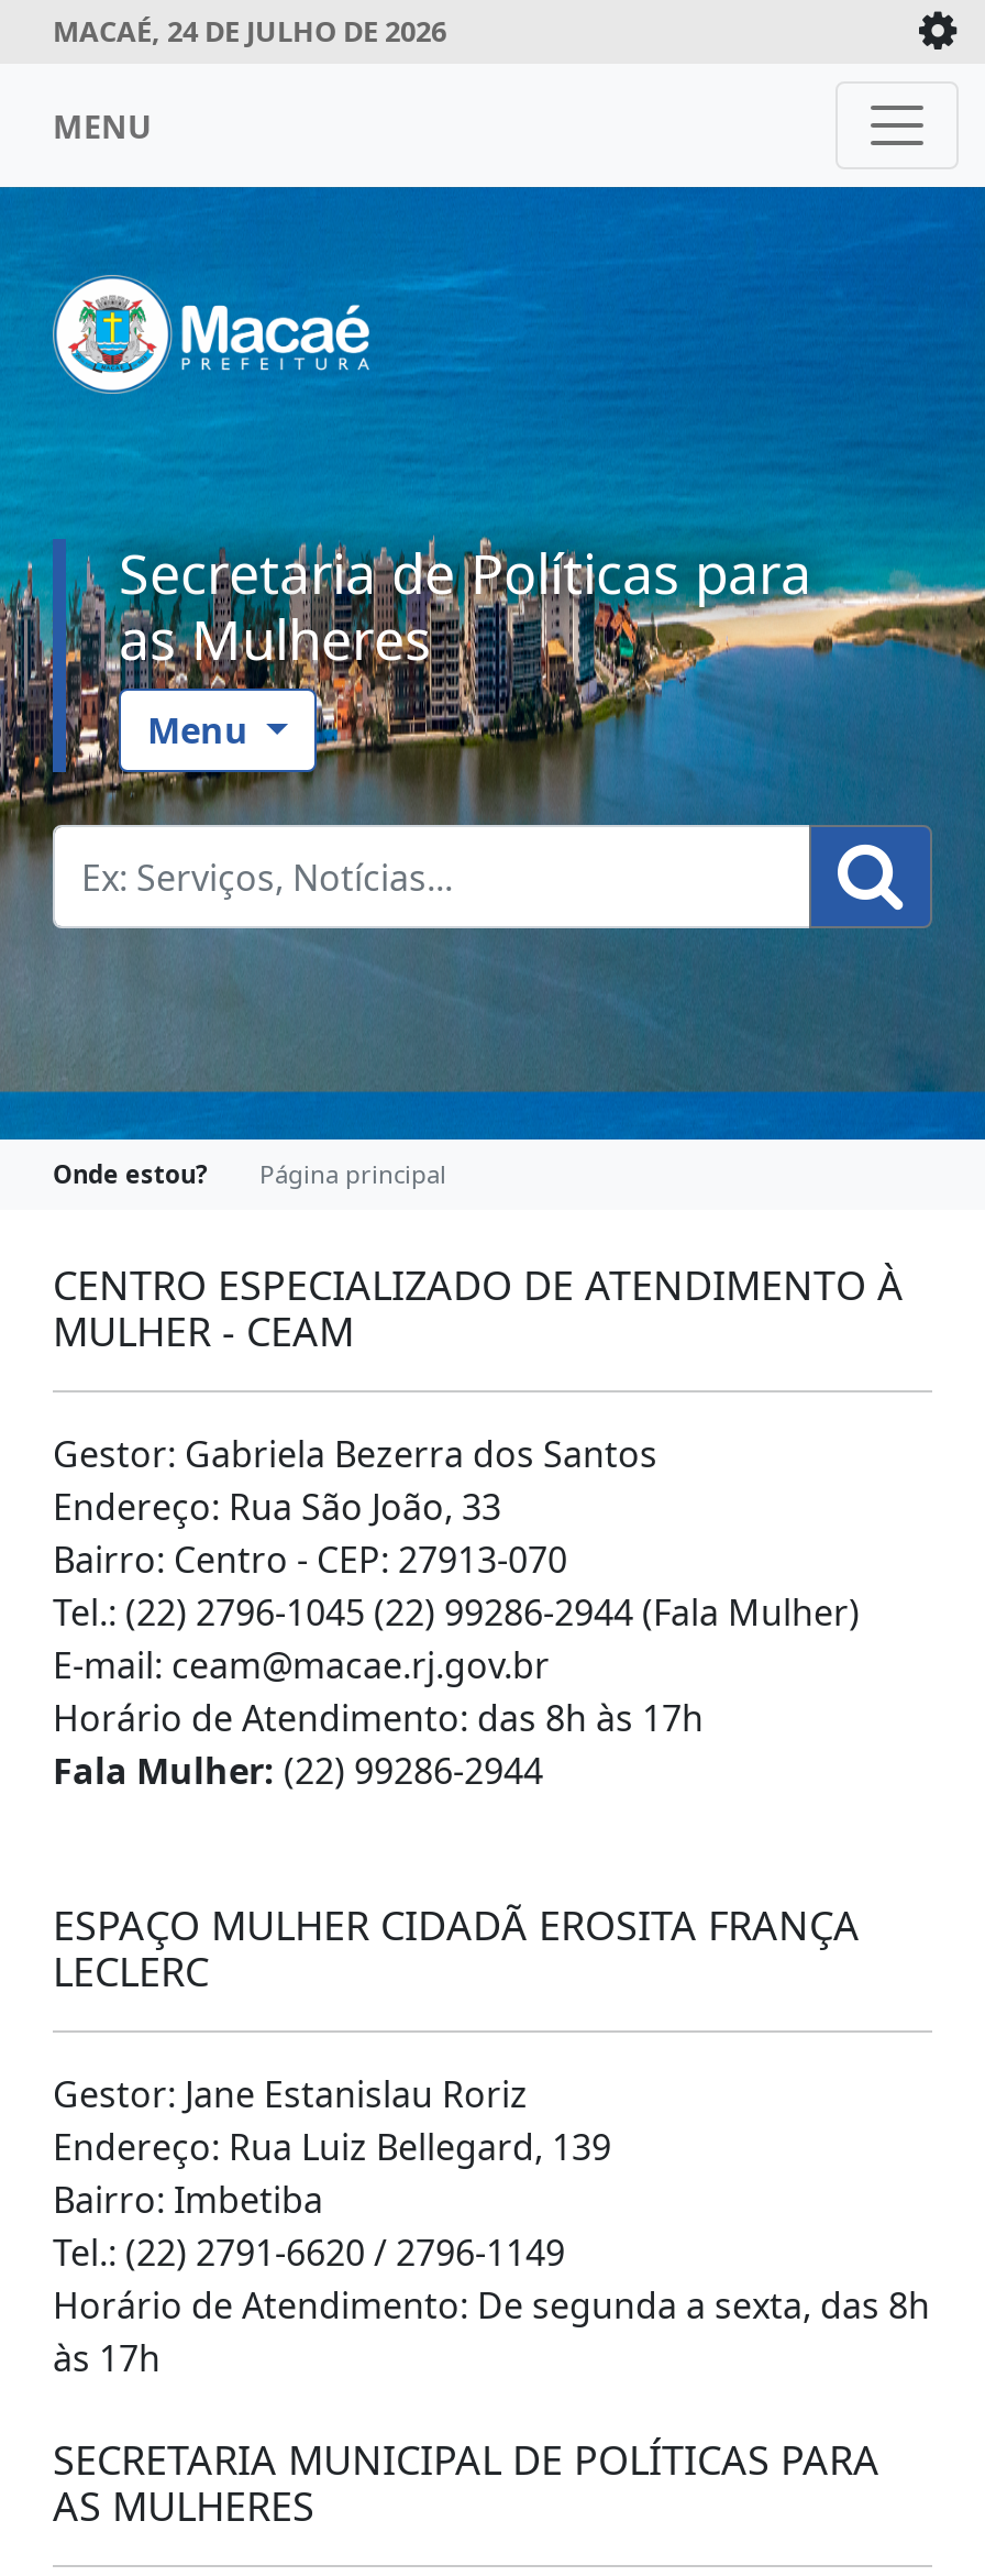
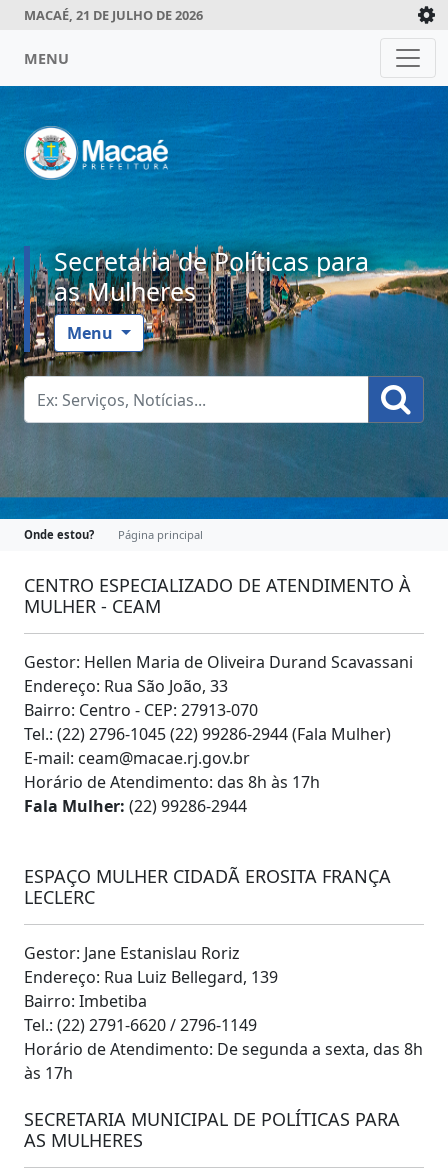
- MACAÉ, 24 DE JULHO DE 2026
+ MACAÉ, 21 DE JULHO DE 2026

- Gestor: Gabriela Bezerra dos Santos
+ Gestor: Hellen Maria de Oliveira Durand Scavassani
